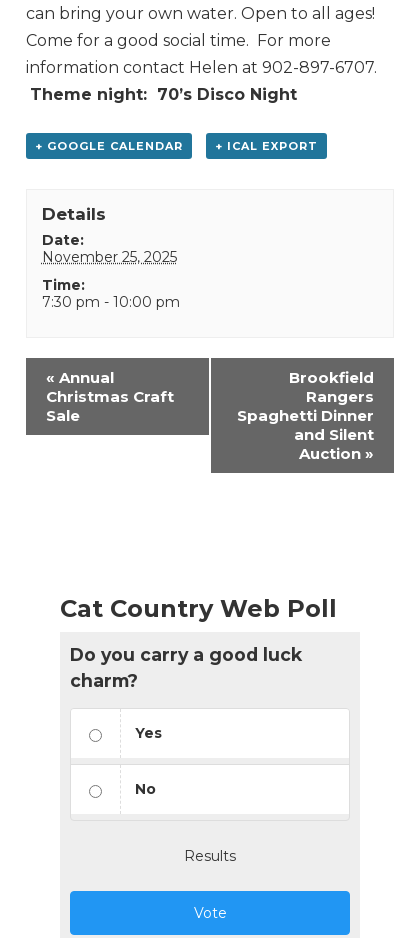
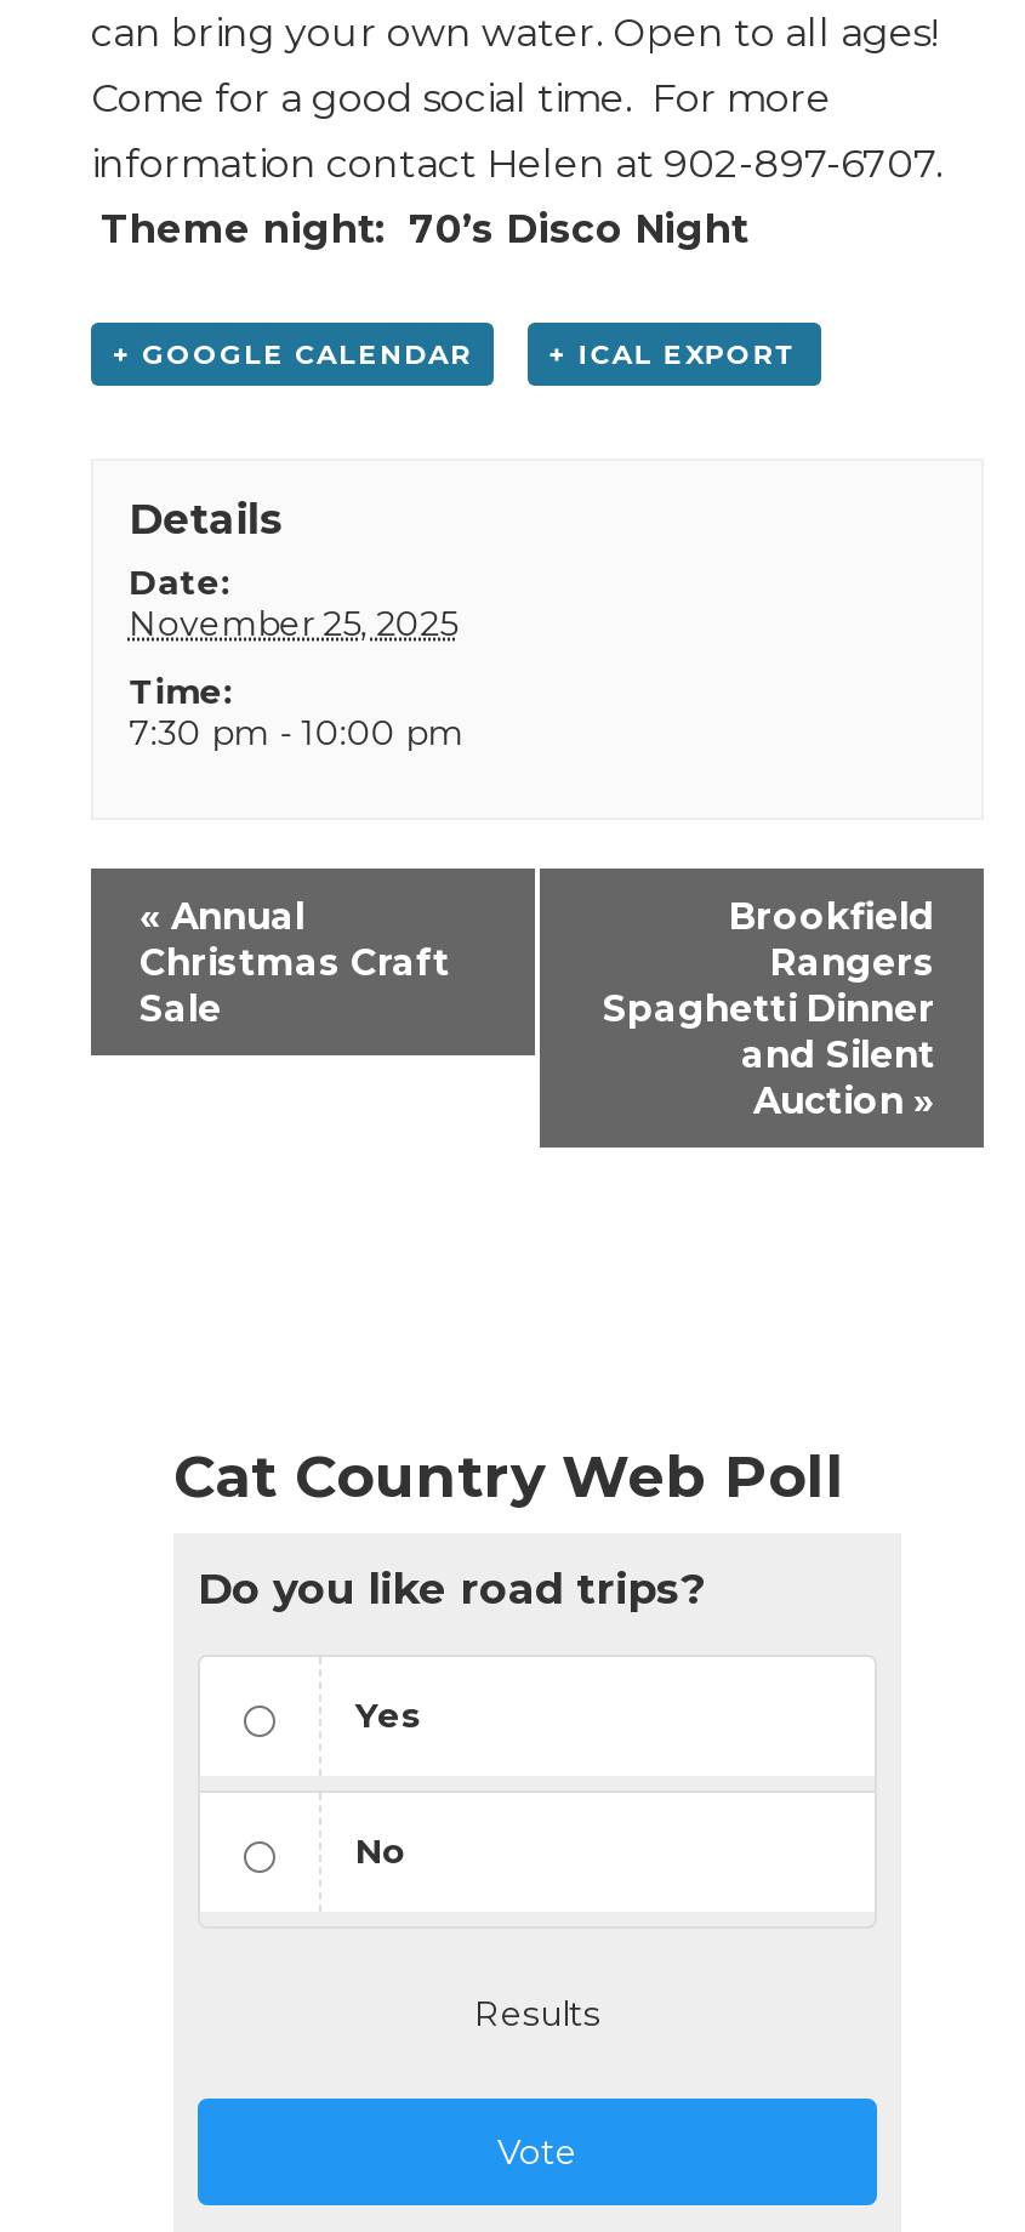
- Do you carry a good luck
- charm?
+ Do you like road trips?
